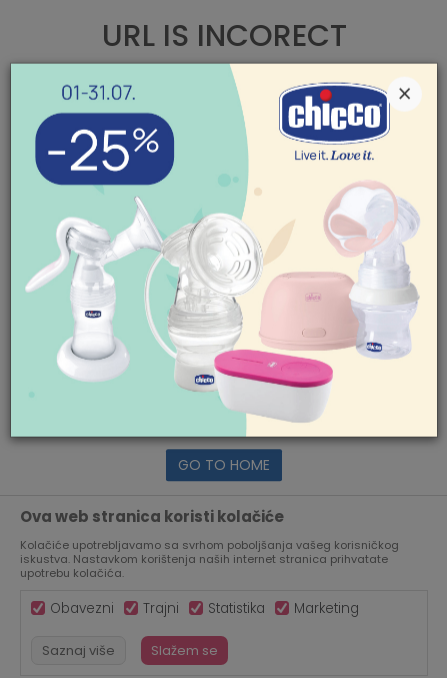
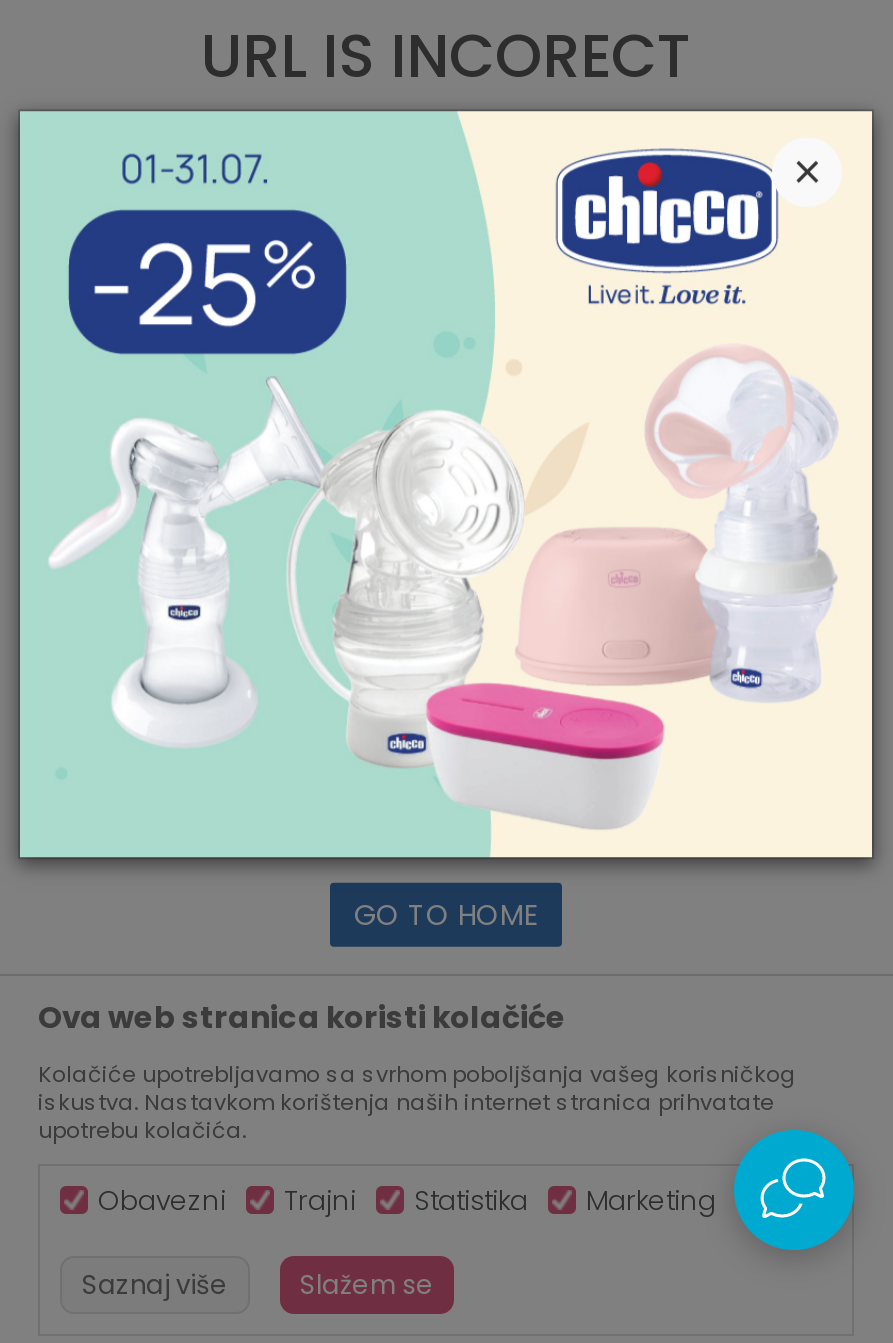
+ [image]
